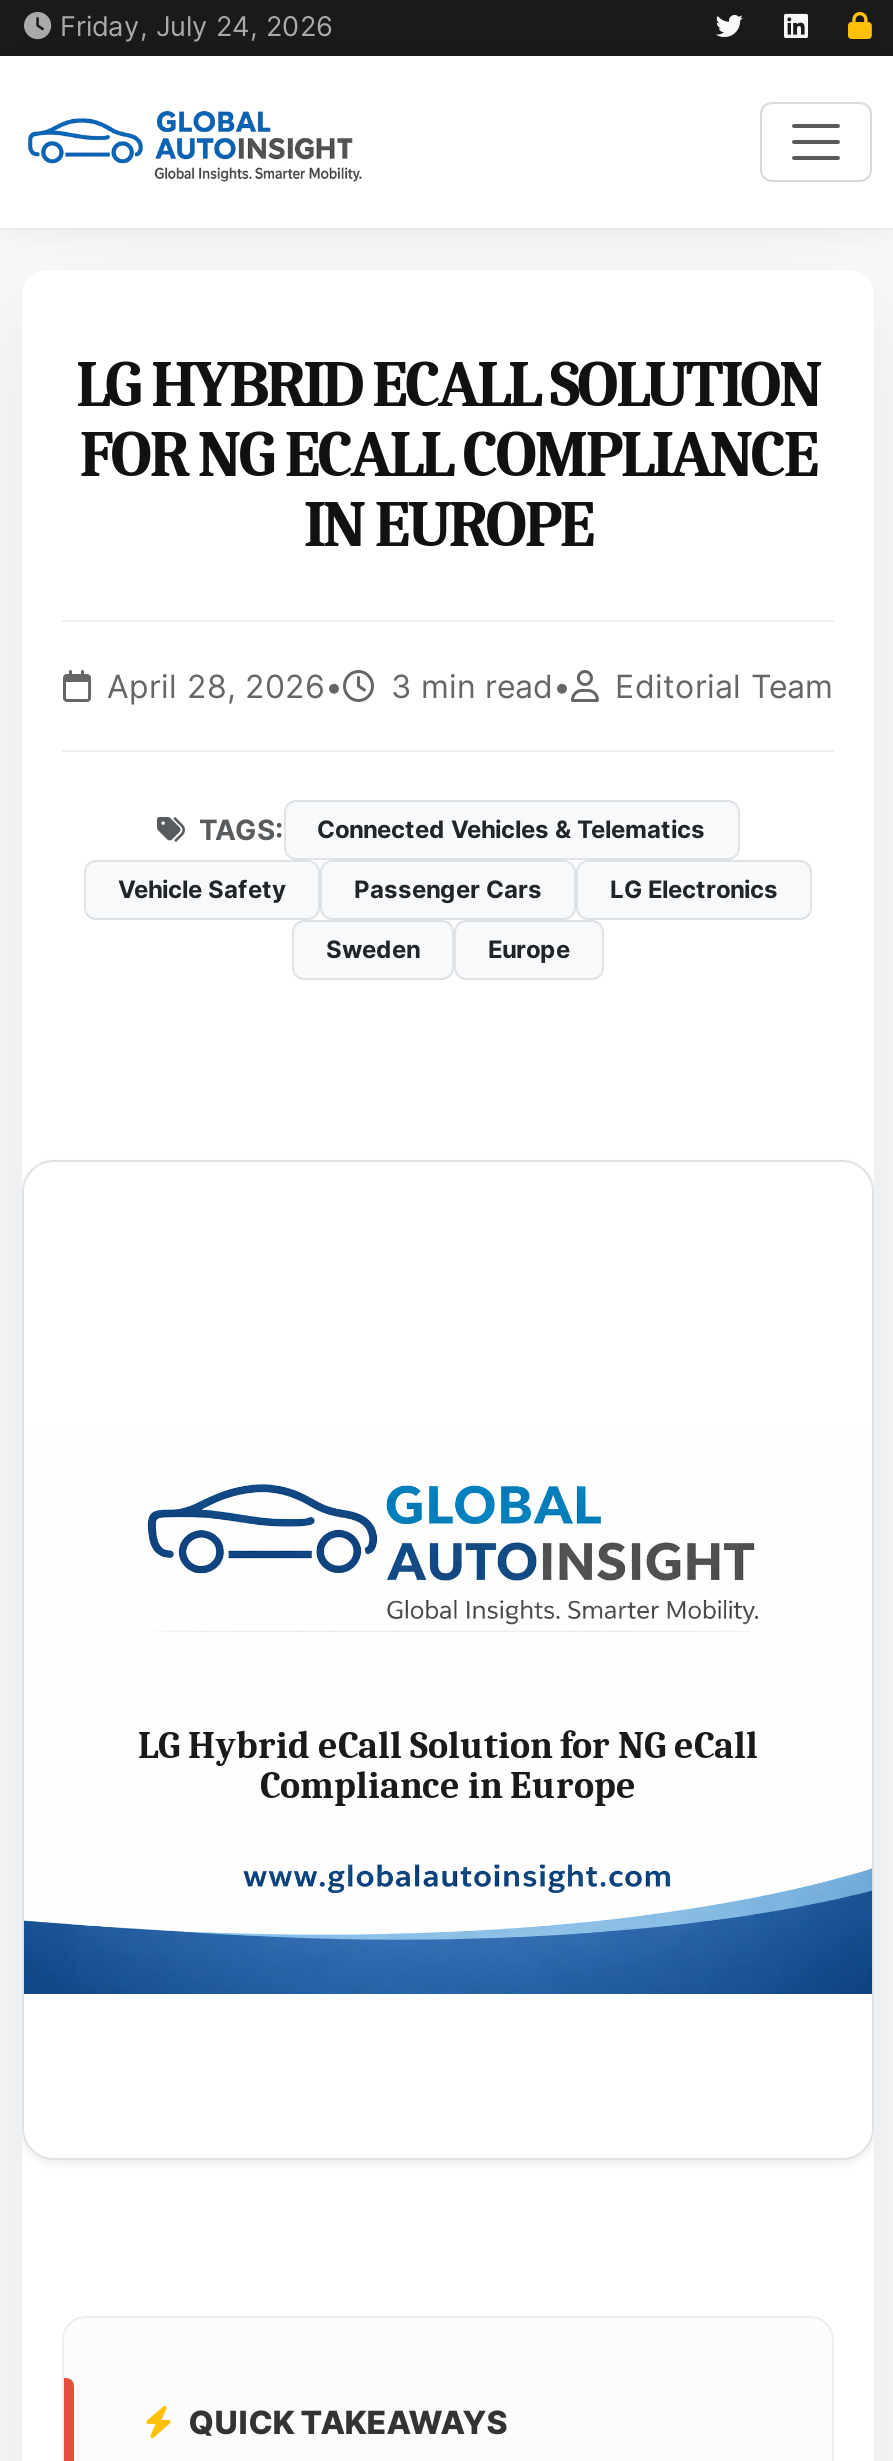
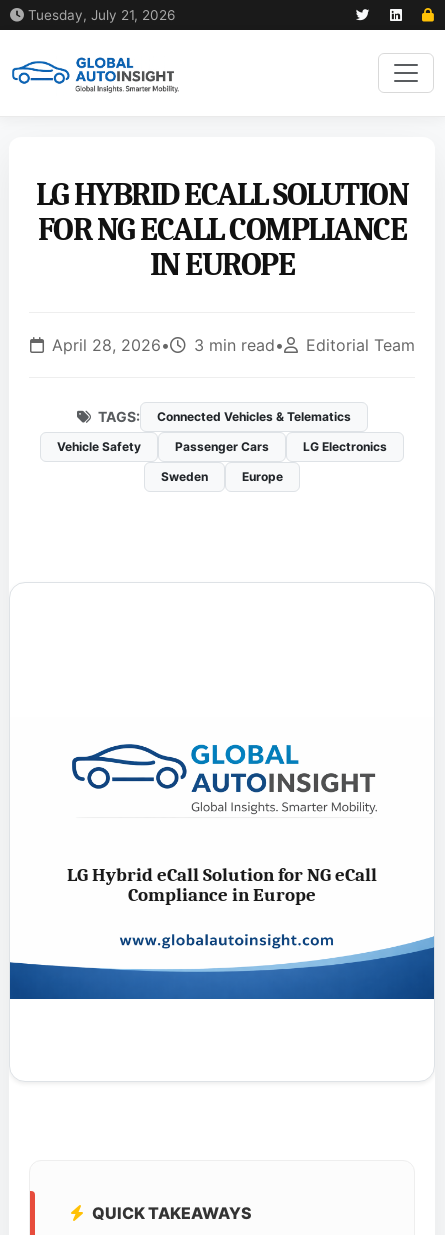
- Friday, July 24, 2026
+ Tuesday, July 21, 2026
